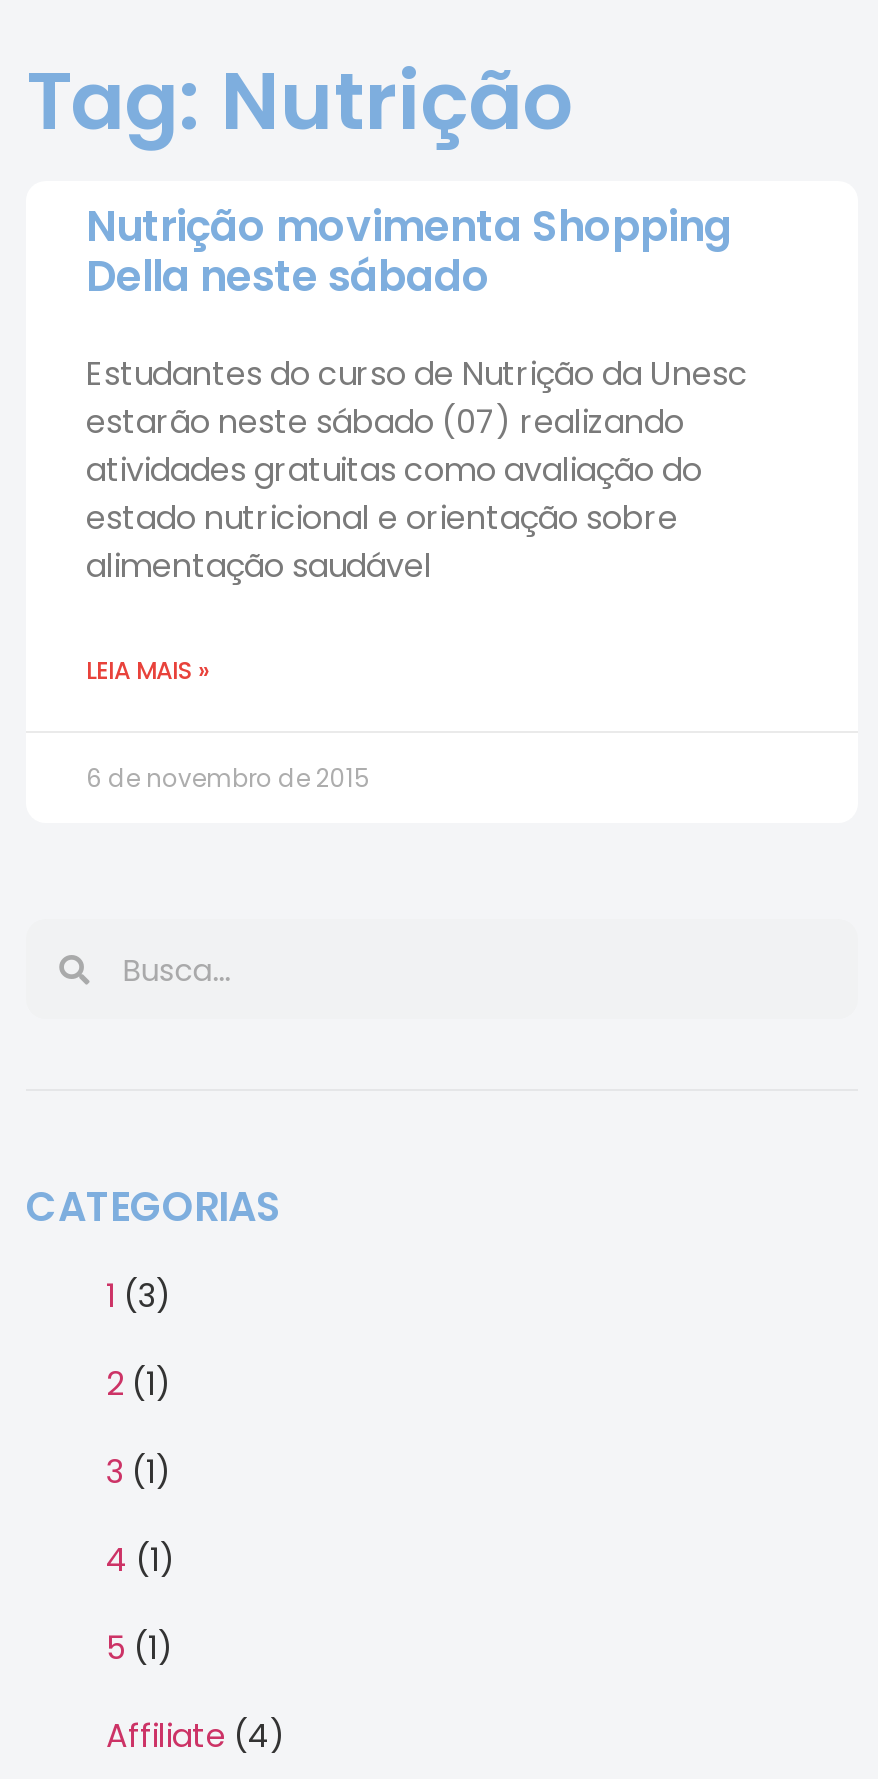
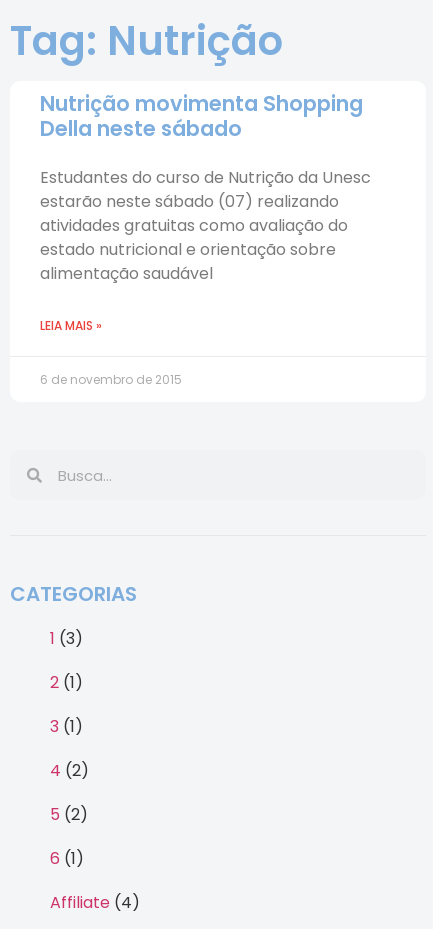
- 4 (1)
- 5 (1)
+ 4 (2)
+ 5 (2)
+ 6 (1)
